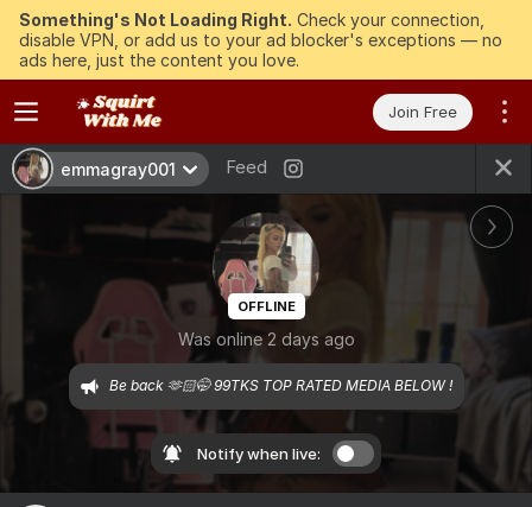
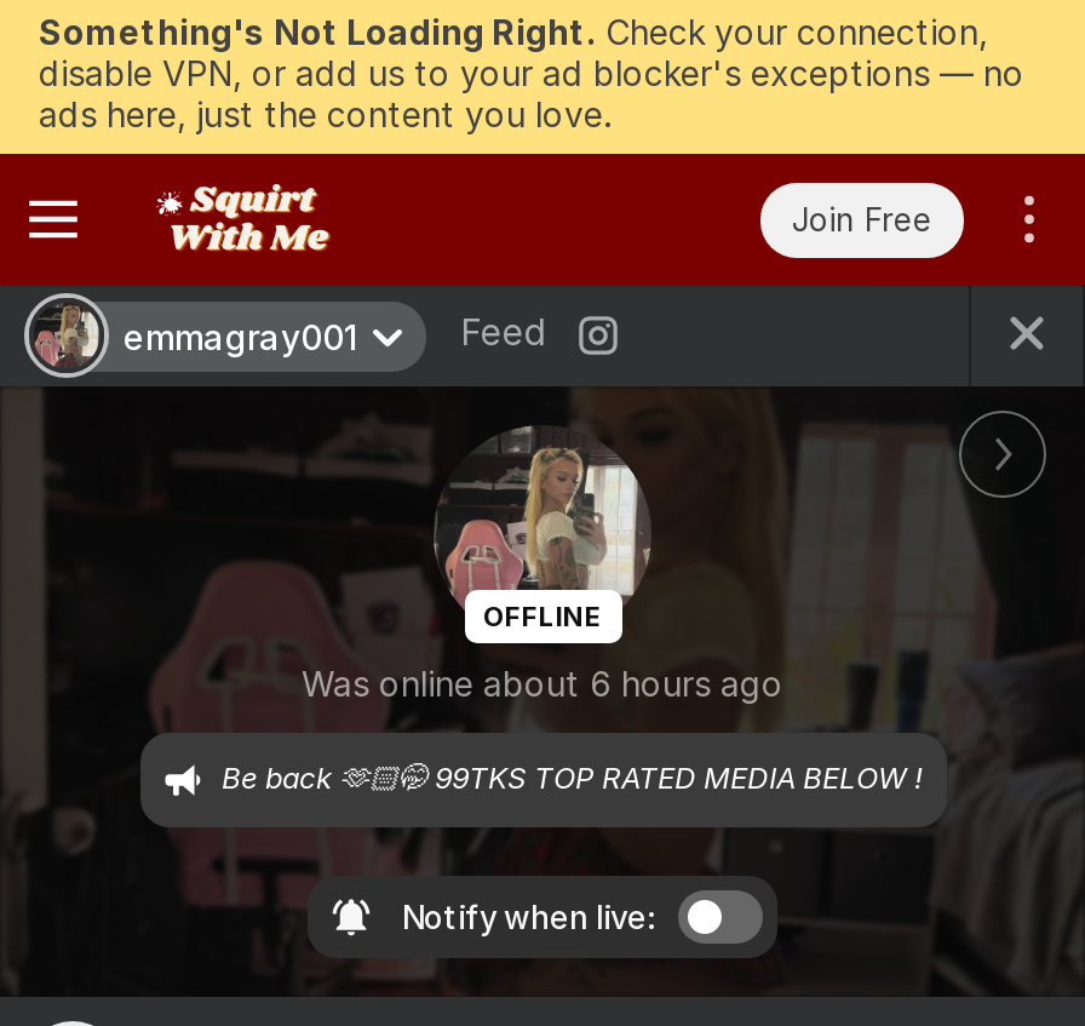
- Was online 2 days ago
+ Was online about 6 hours ago
